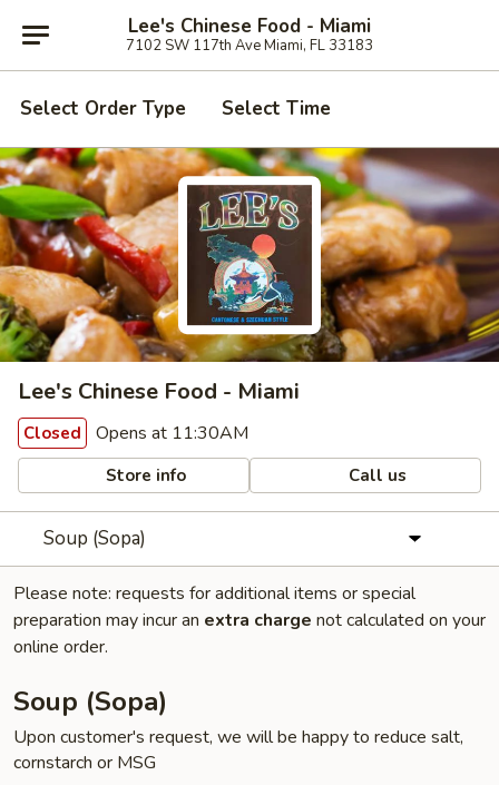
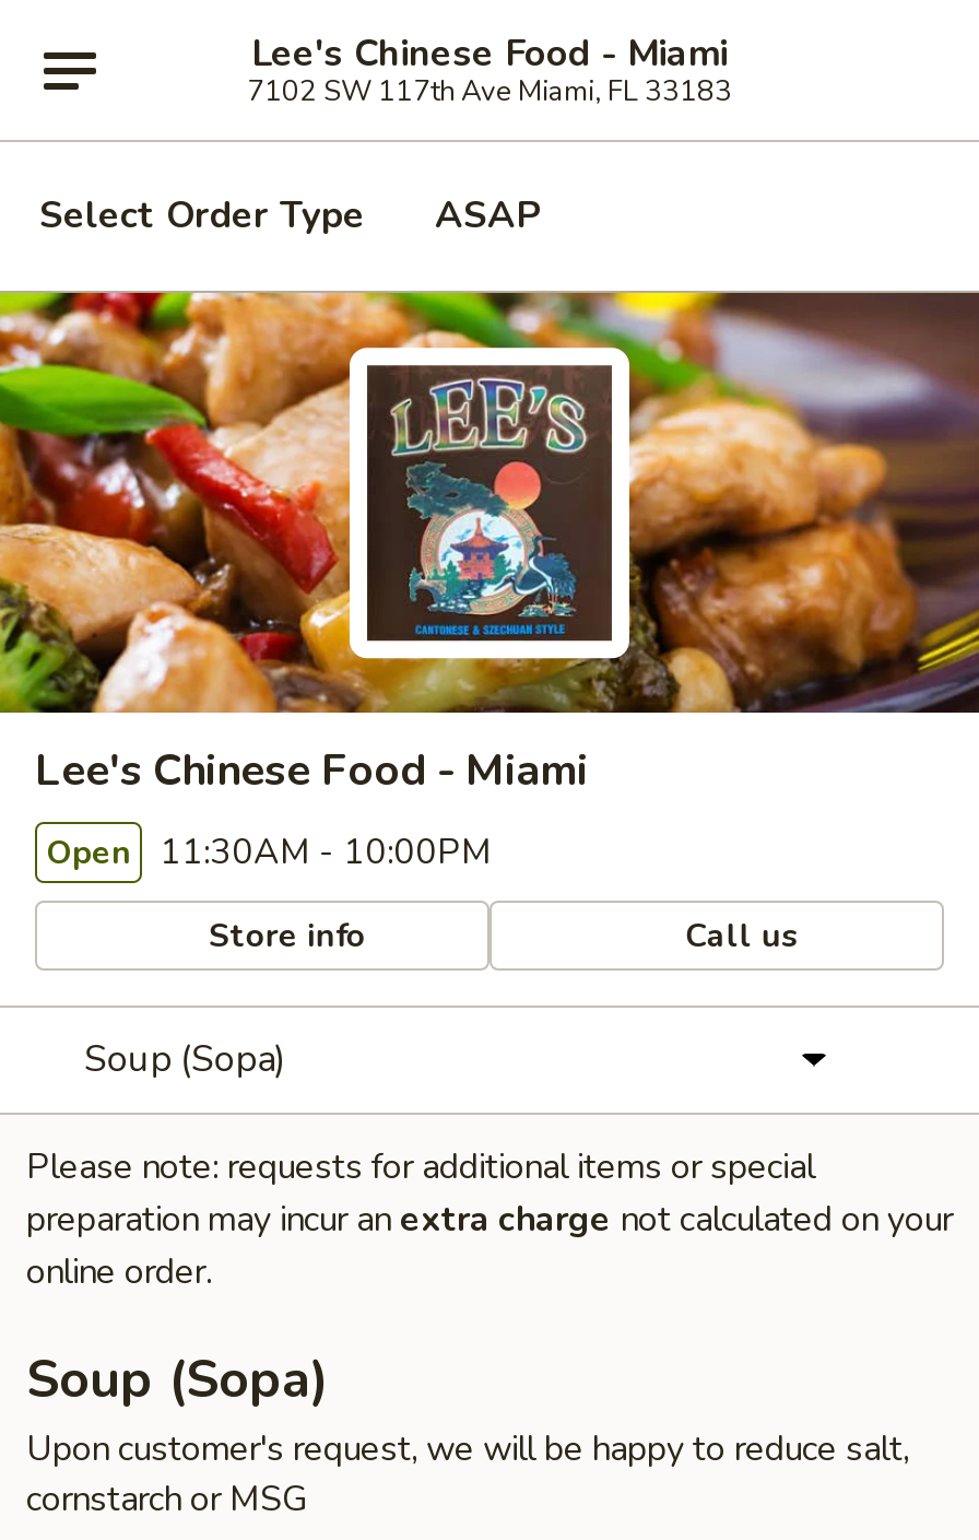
- Select Time
+ ASAP

- Closed Opens at 11:30AM
+ Open 11:30AM - 10:00PM
